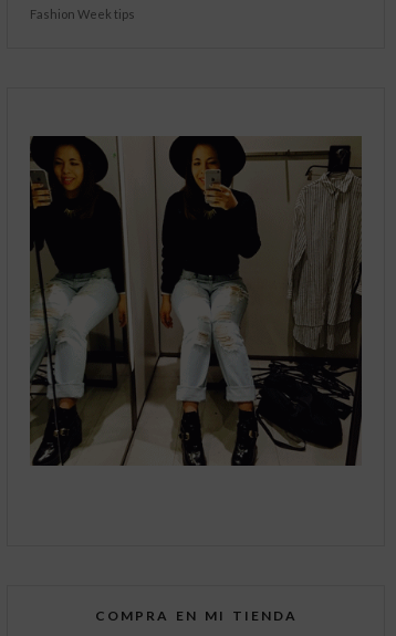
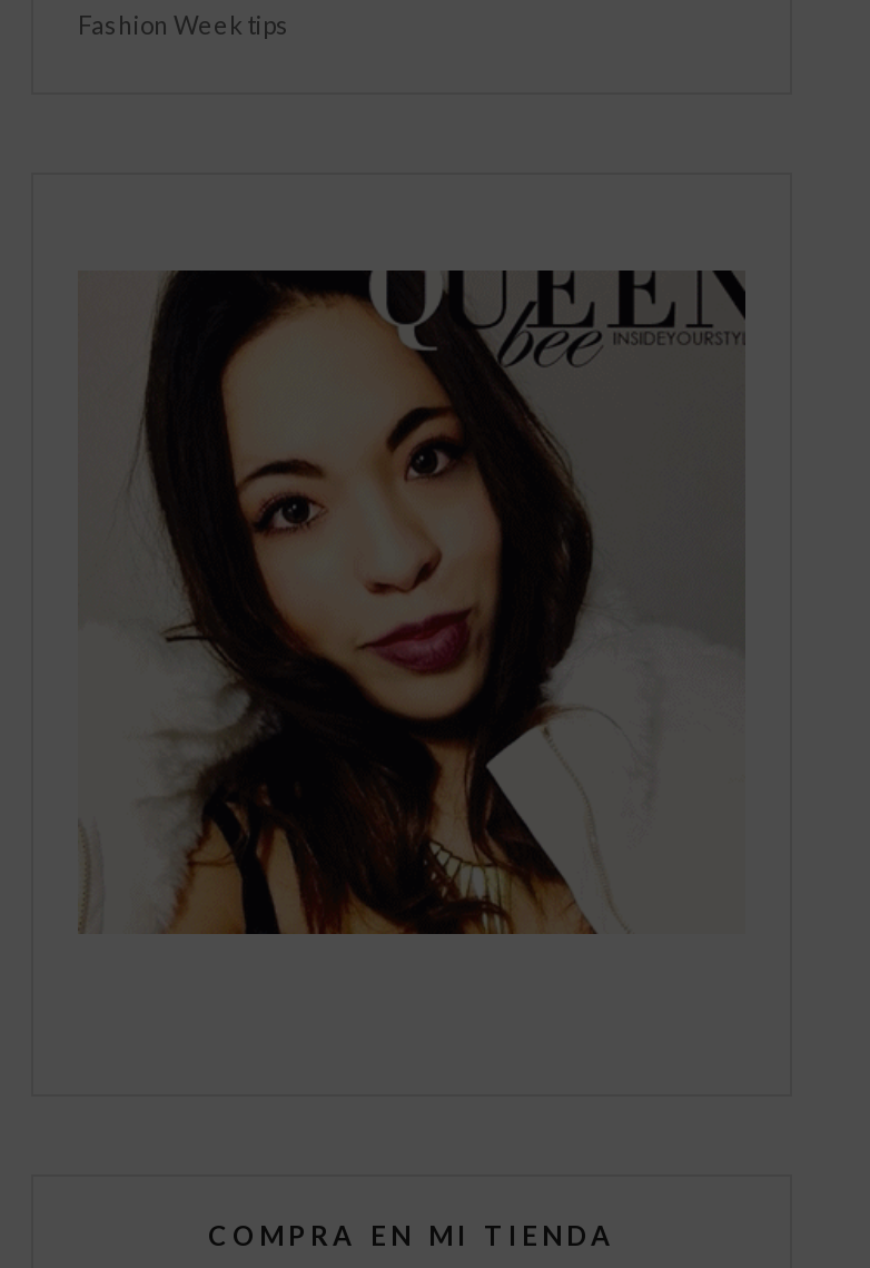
- [image]
+ [image]
